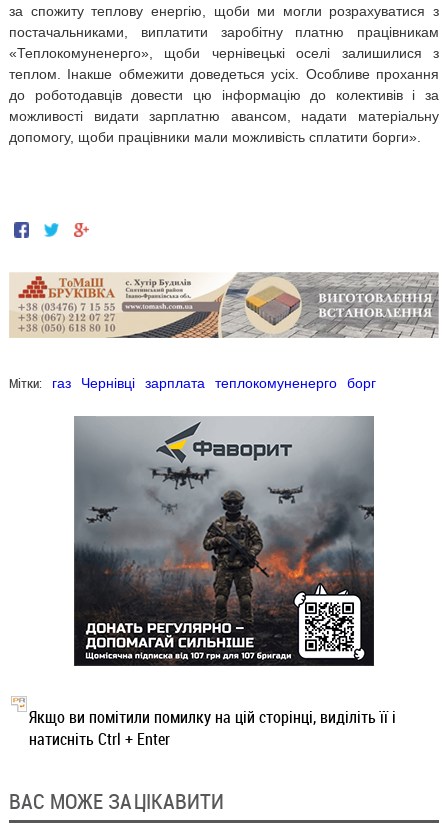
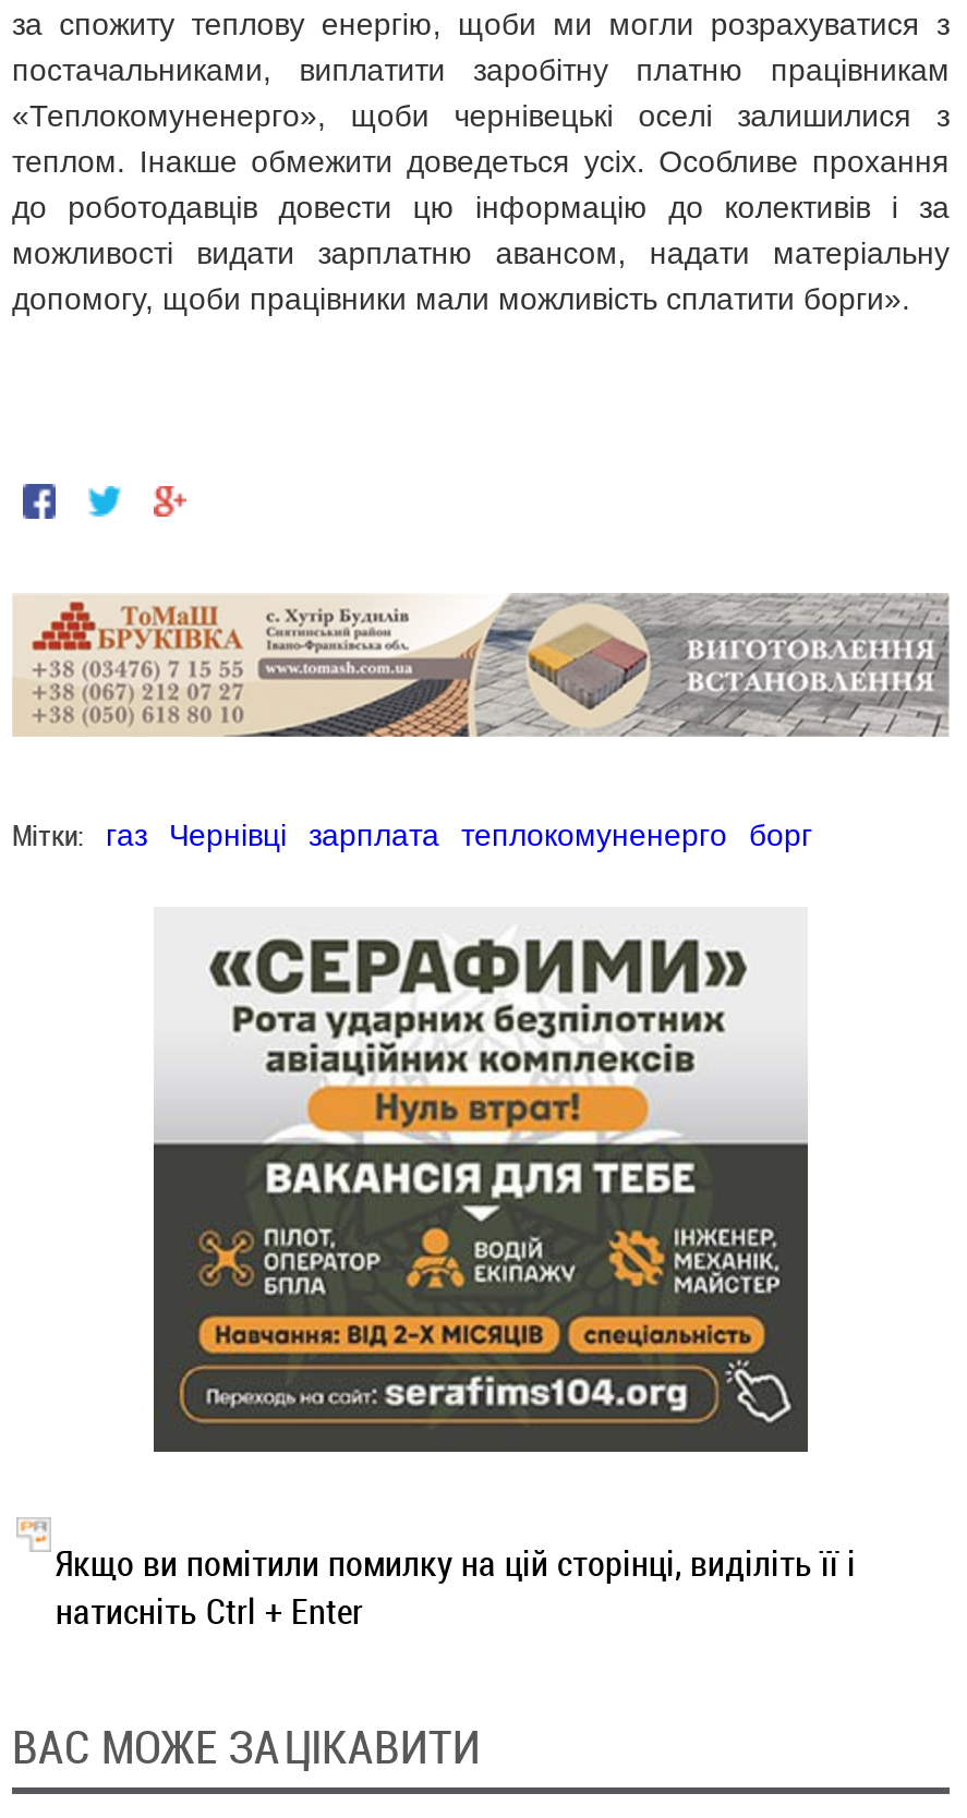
- [image]
+ [image]
